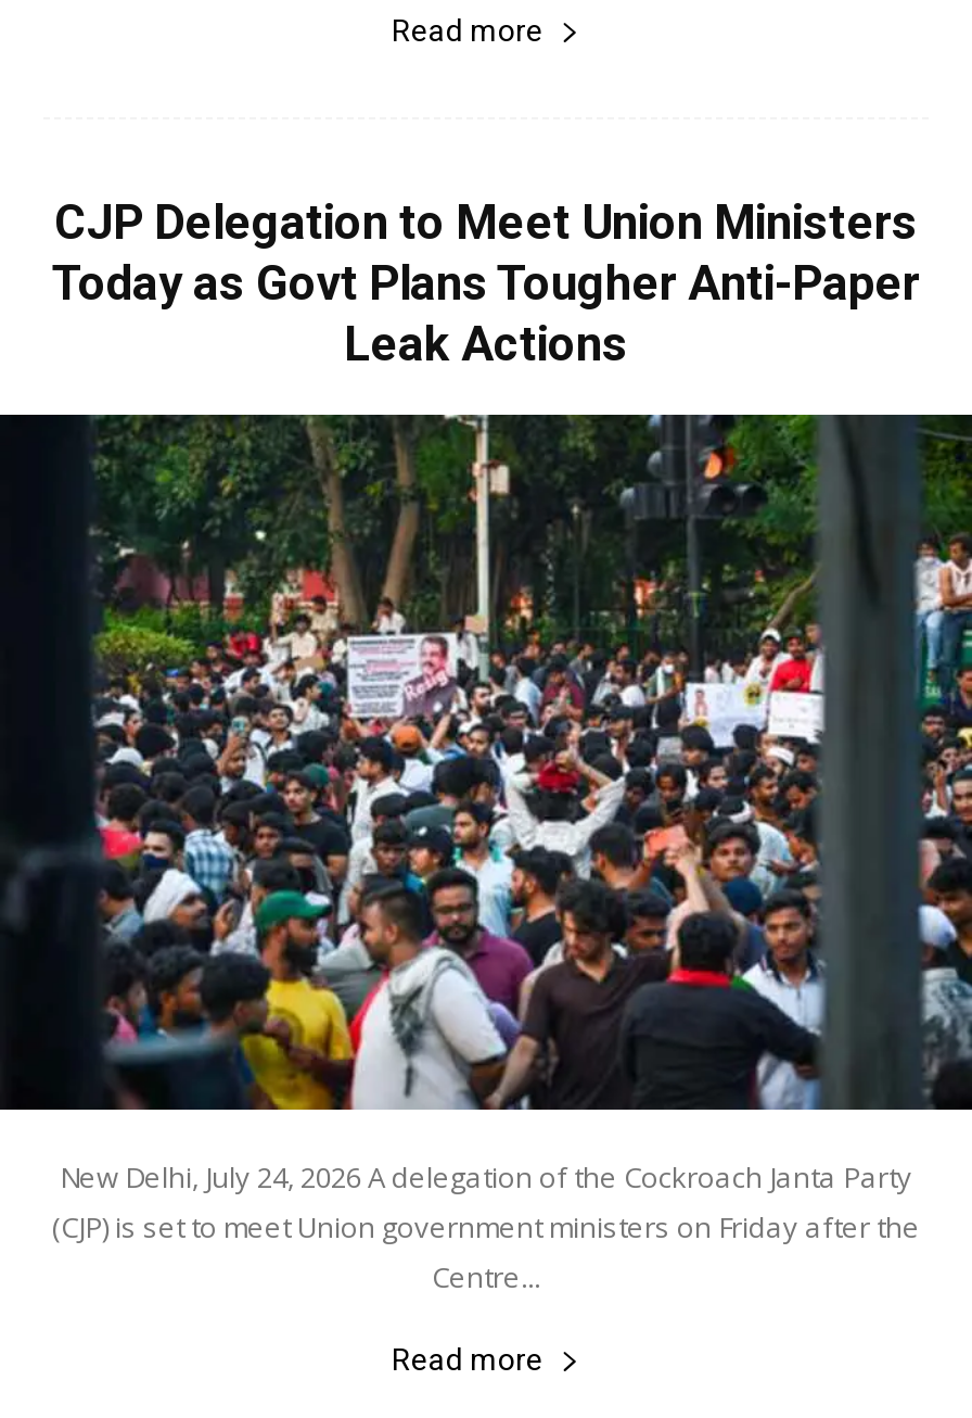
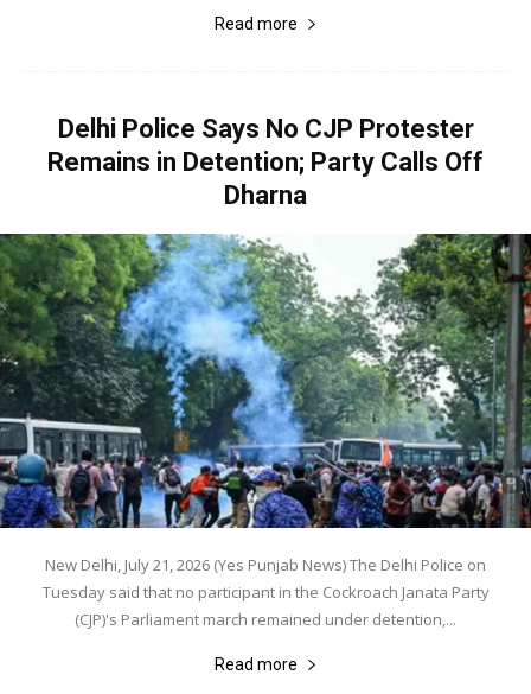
- CJP Delegation to Meet Union Ministers
- Today as Govt Plans Tougher Anti-Paper
- Leak Actions
+ Delhi Police Says No CJP Protester
+ Remains in Detention; Party Calls Off
+ Dharna

- [image]
- New Delhi, July 24, 2026 A delegation of the Cockroach Janta Party
- (CJP) is set to meet Union government ministers on Friday after the
- Centre...
+ [image]
+ New Delhi, July 21, 2026 (Yes Punjab News) The Delhi Police on
+ Tuesday said that no participant in the Cockroach Janata Party
+ (CJP)'s Parliament march remained under detention,...
